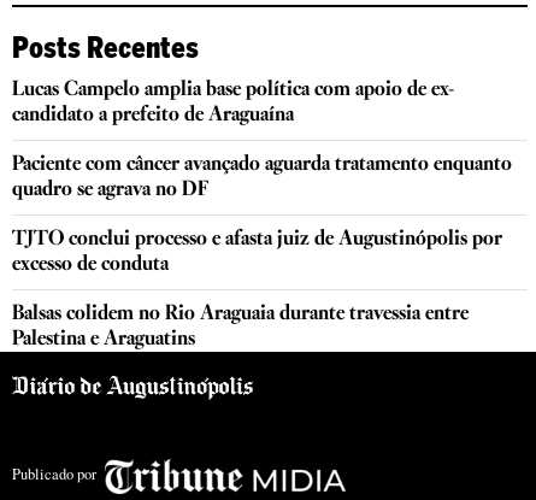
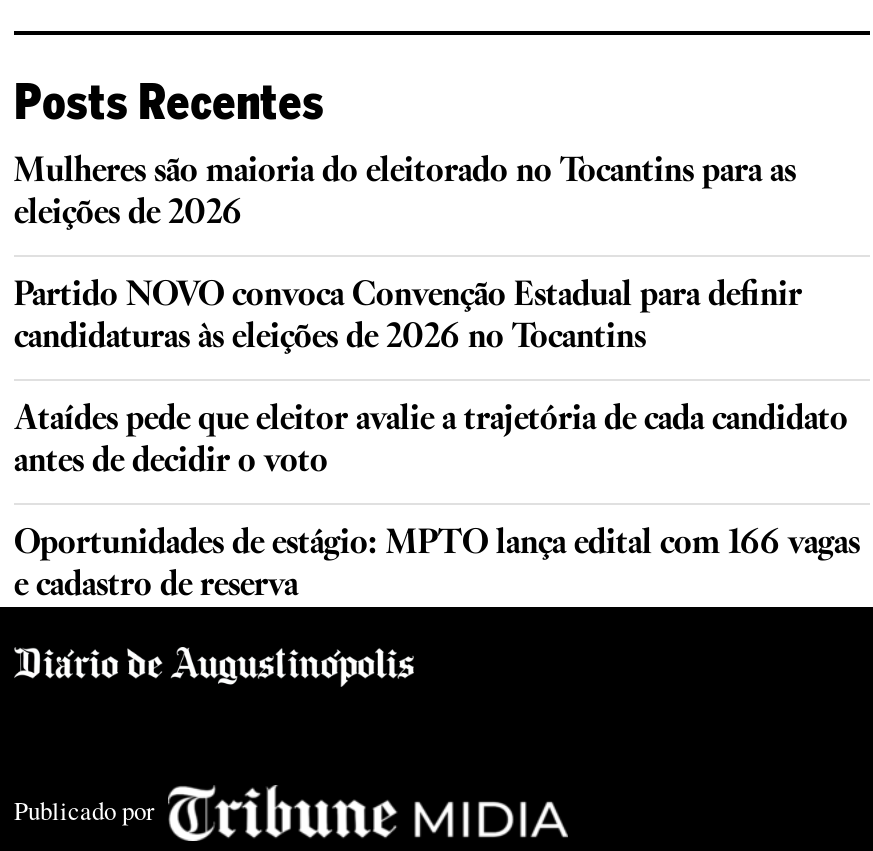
- Lucas Campelo amplia base política com apoio de ex-
- candidato a prefeito de Araguaína
+ Mulheres são maioria do eleitorado no Tocantins para as
+ eleições de 2026

- Paciente com câncer avançado aguarda tratamento enquanto
- quadro se agrava no DF
+ Partido NOVO convoca Convenção Estadual para definir
+ candidaturas às eleições de 2026 no Tocantins

- TJTO conclui processo e afasta juiz de Augustinópolis por
- excesso de conduta
+ Ataídes pede que eleitor avalie a trajetória de cada candidato
+ antes de decidir o voto

- Balsas colidem no Rio Araguaia durante travessia entre
- Palestina e Araguatins
+ Oportunidades de estágio: MPTO lança edital com 166 vagas
+ e cadastro de reserva
